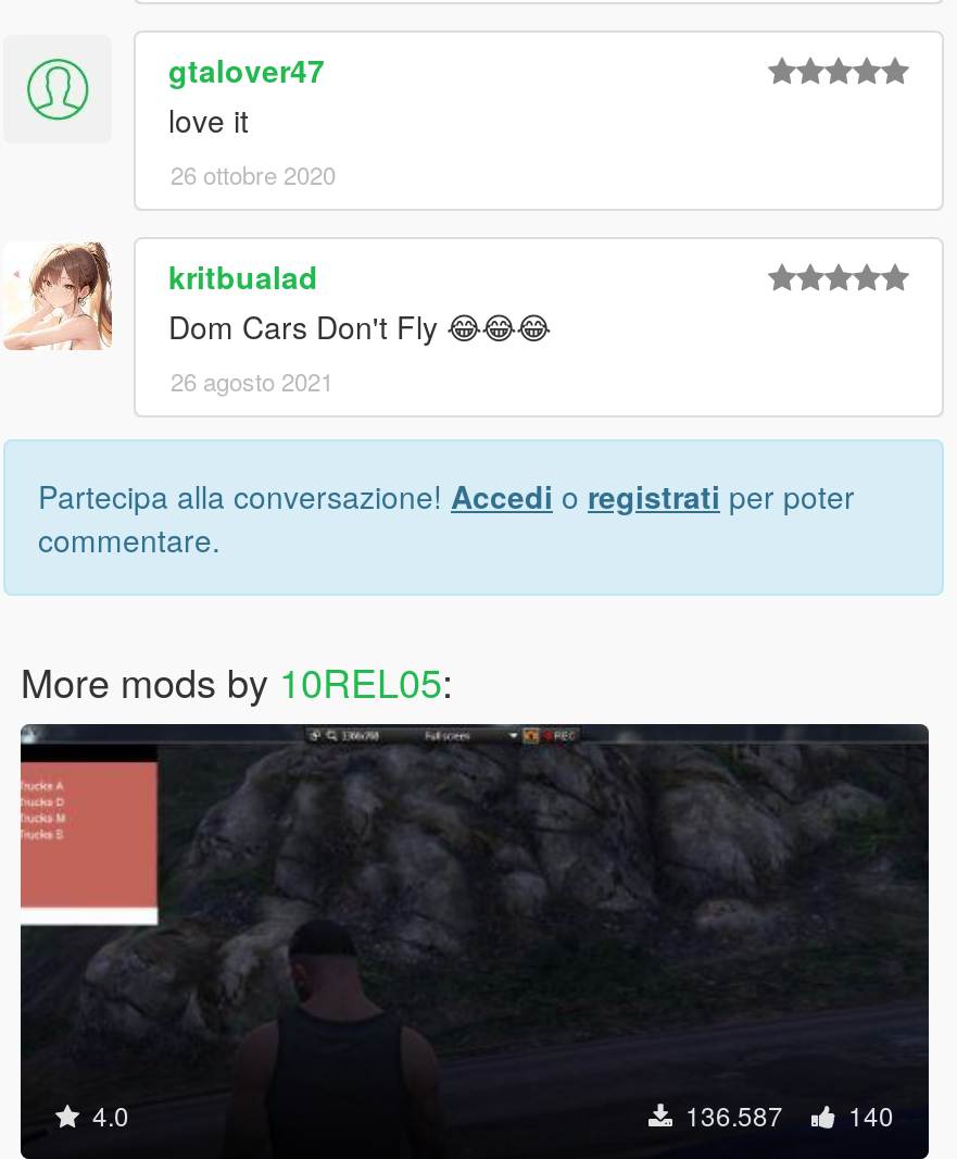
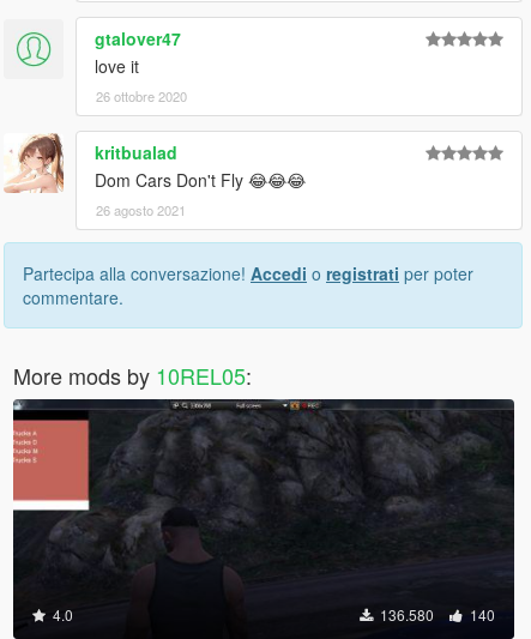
- 136.587 140
+ 136.580 140
